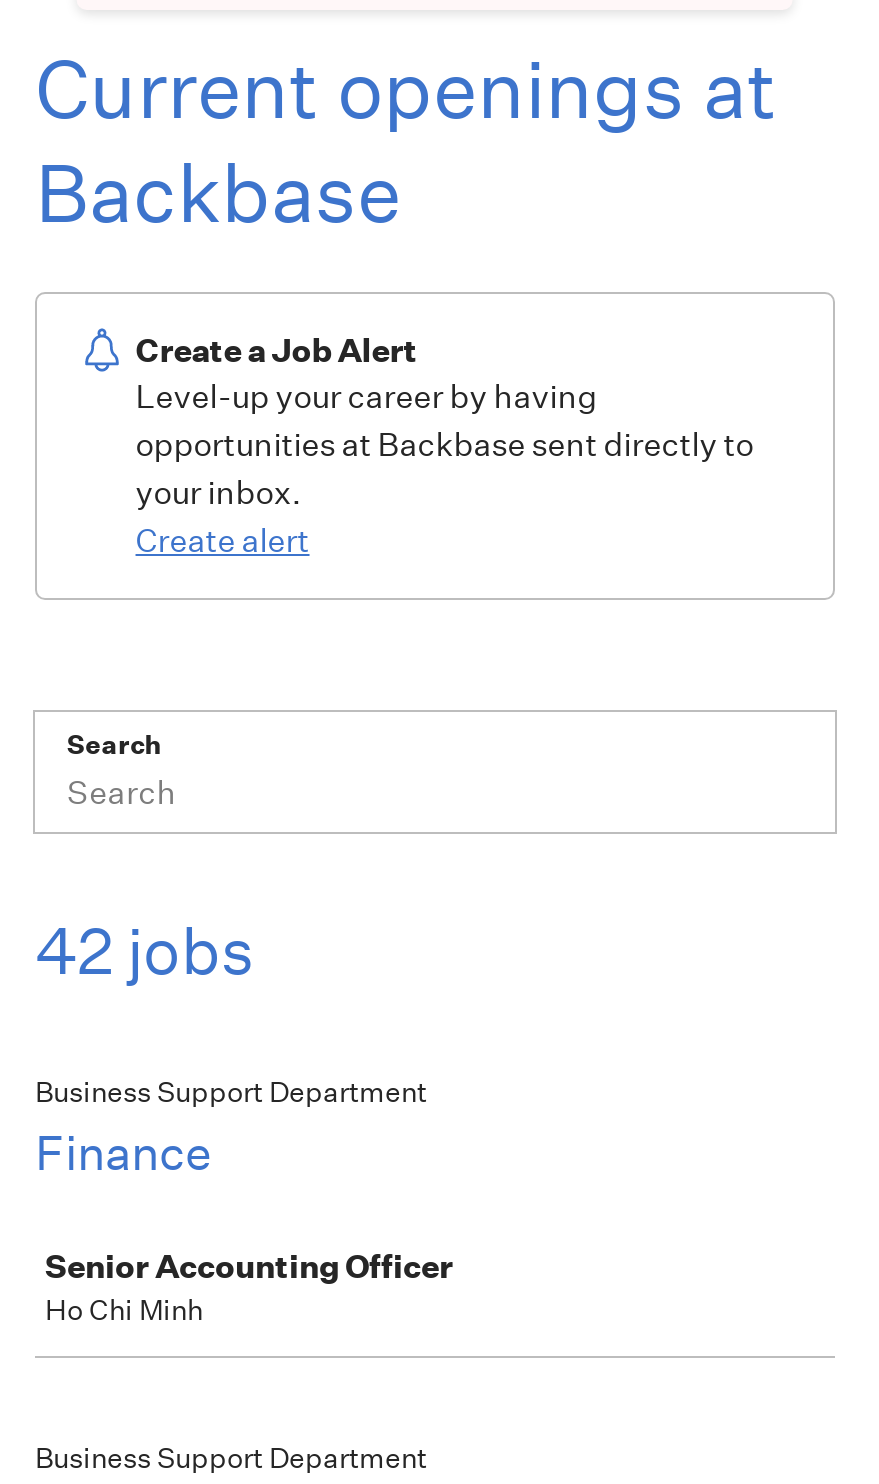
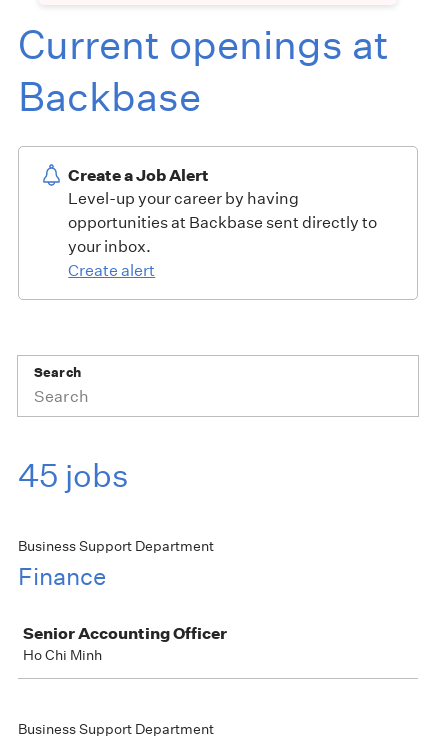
- 42 jobs
+ 45 jobs
